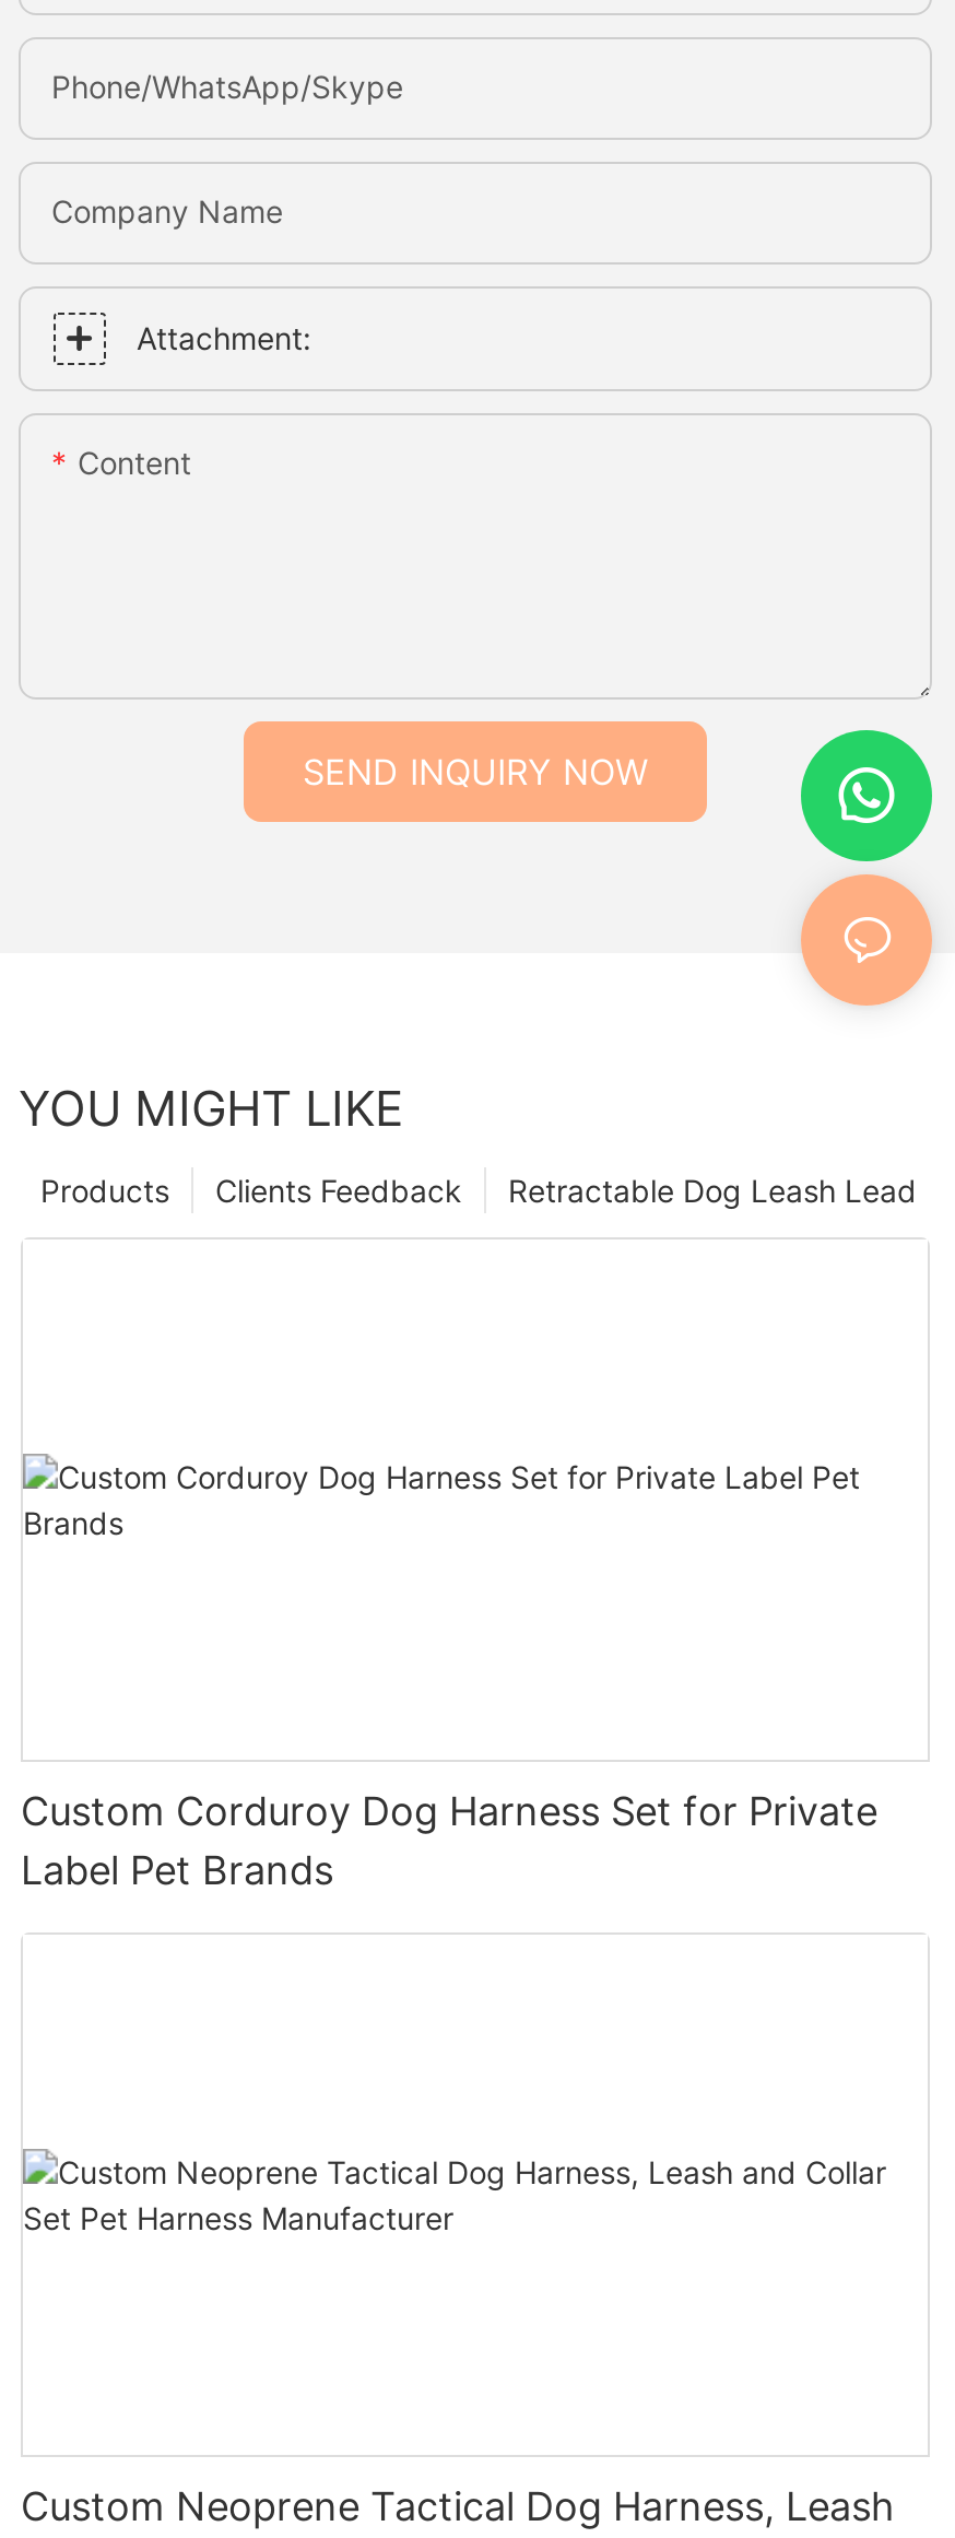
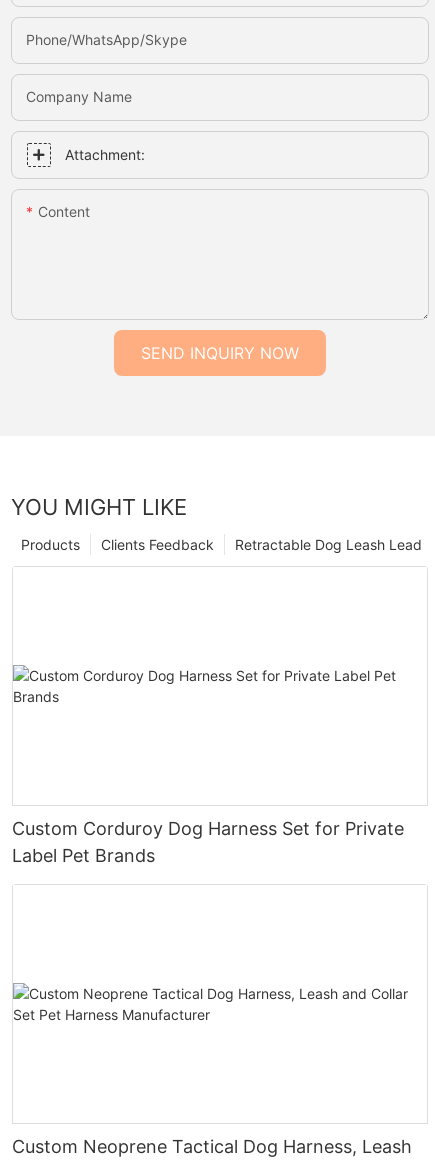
- [image]
